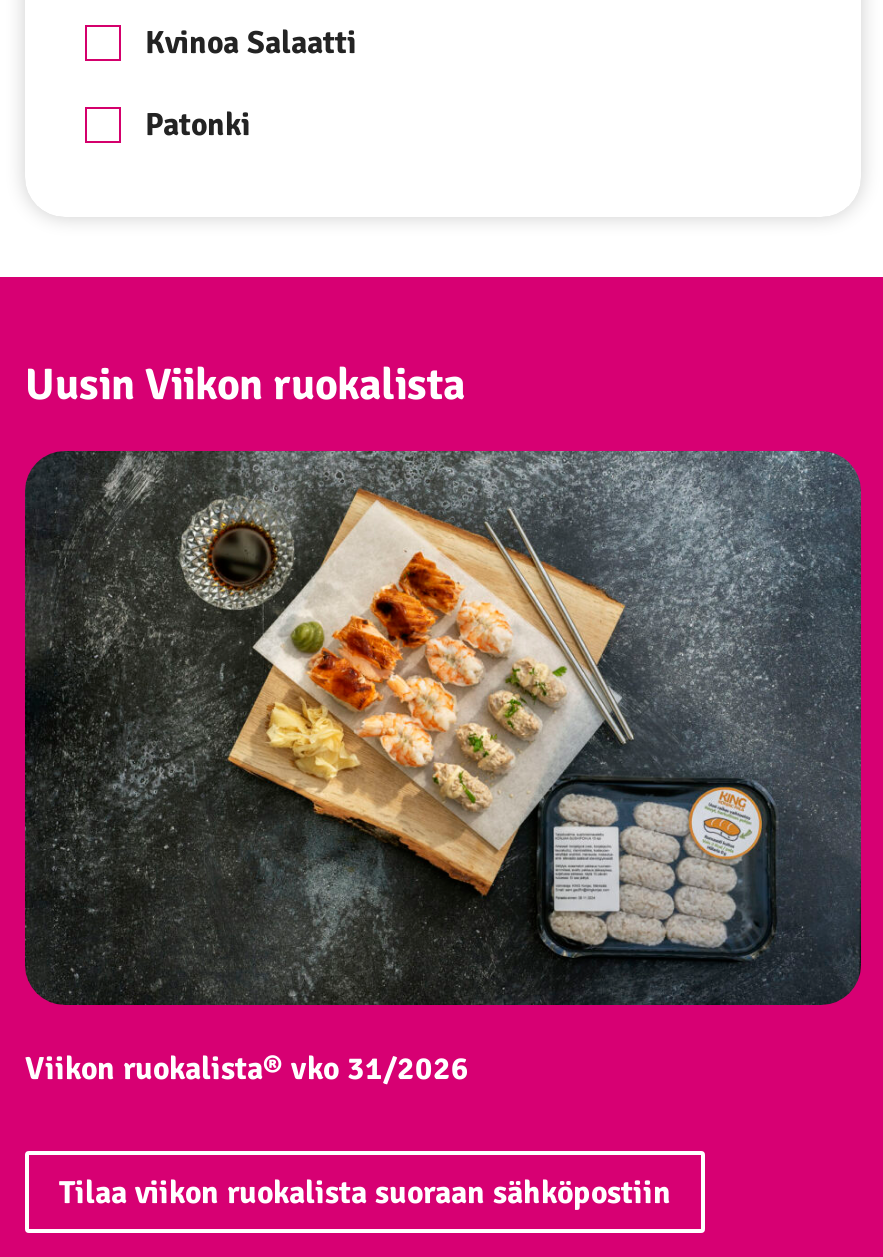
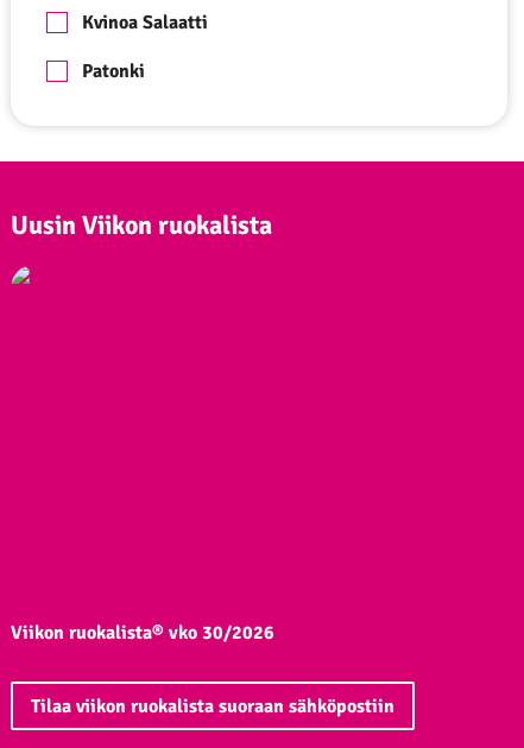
- [image]

- Viikon ruokalista® vko 31/2026
+ Viikon ruokalista® vko 30/2026
